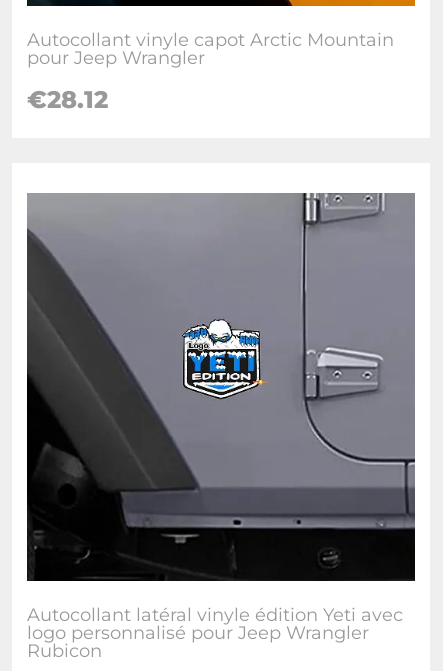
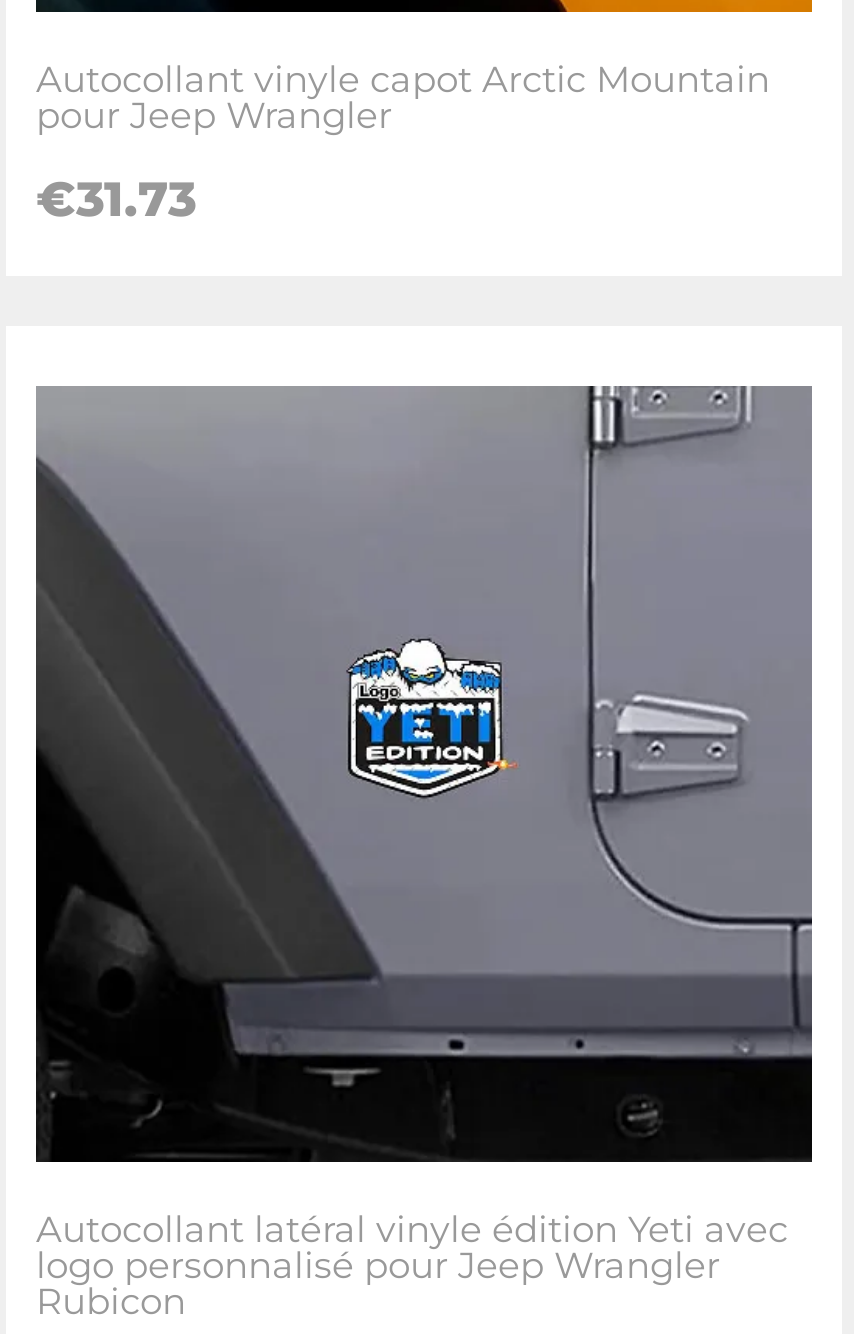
- €28.12
+ €31.73
